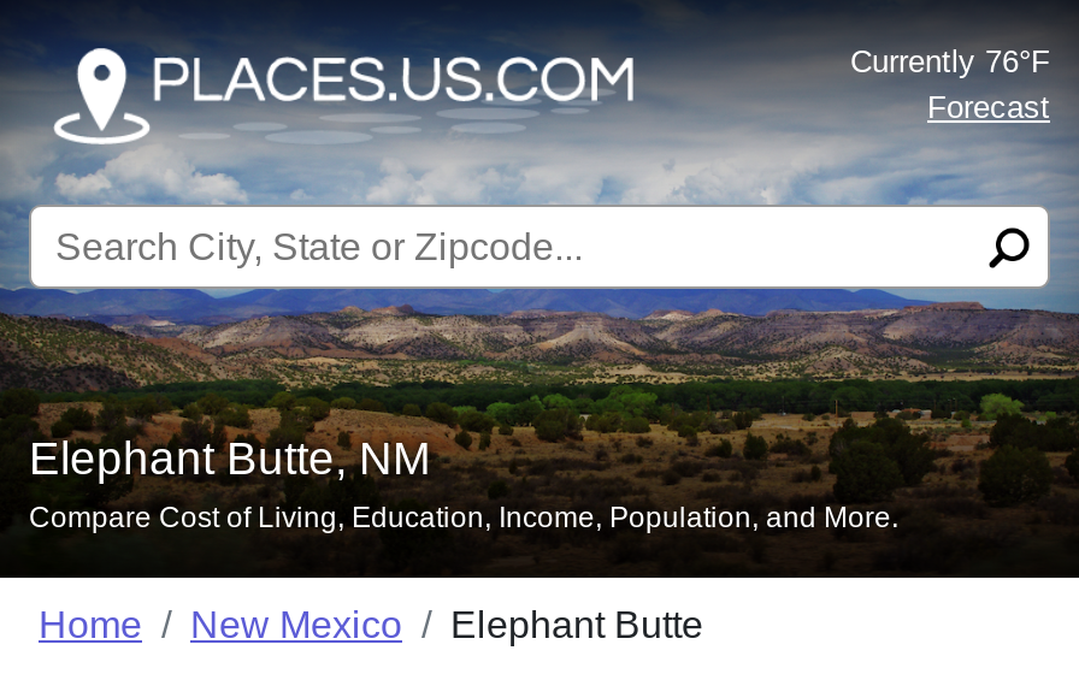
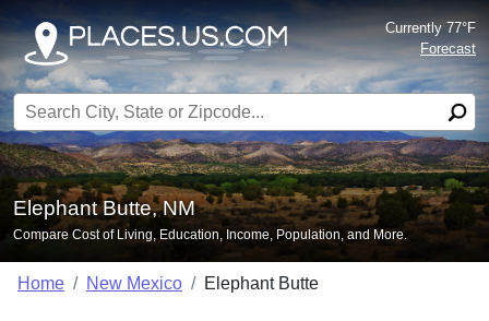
- Currently 76°F
+ Currently 77°F
